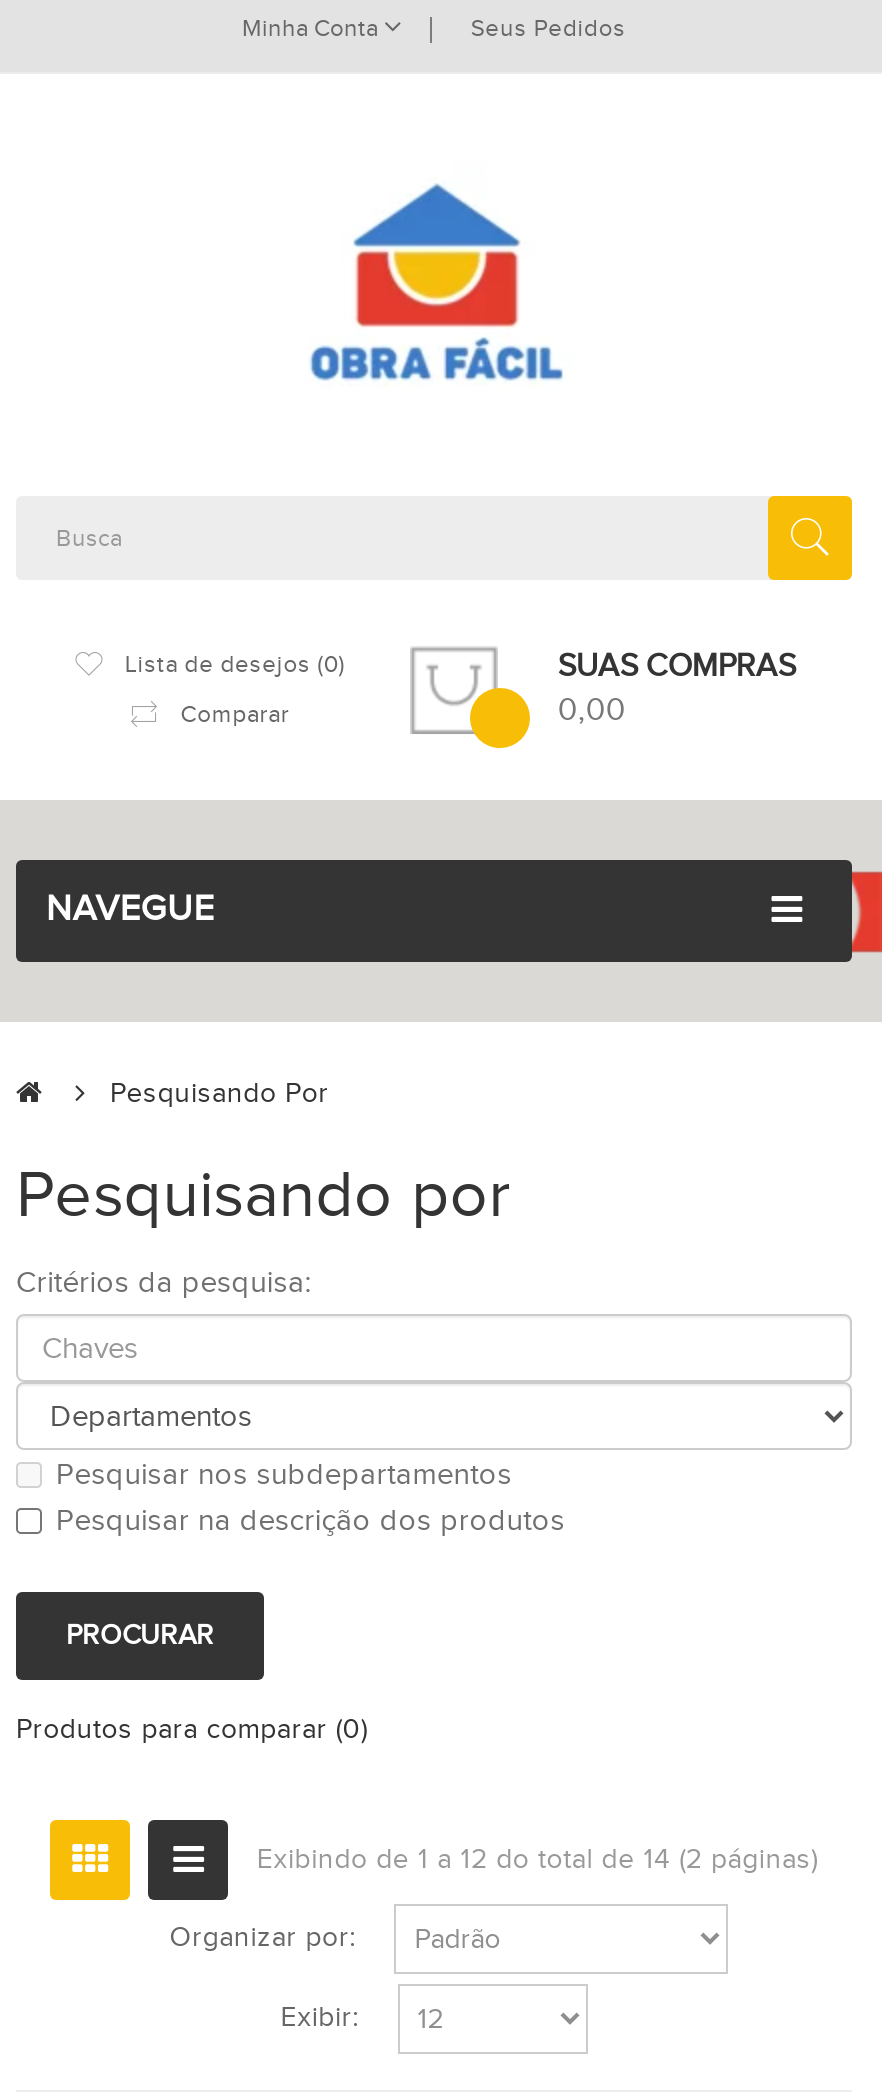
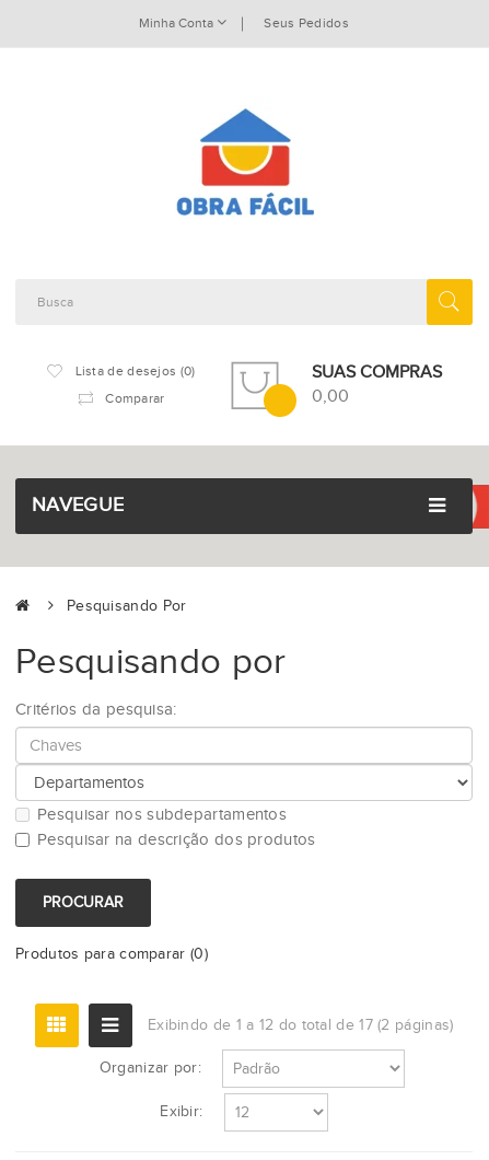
- Exibindo de 1 a 12 do total de 14 (2 páginas)
+ Exibindo de 1 a 12 do total de 17 (2 páginas)
